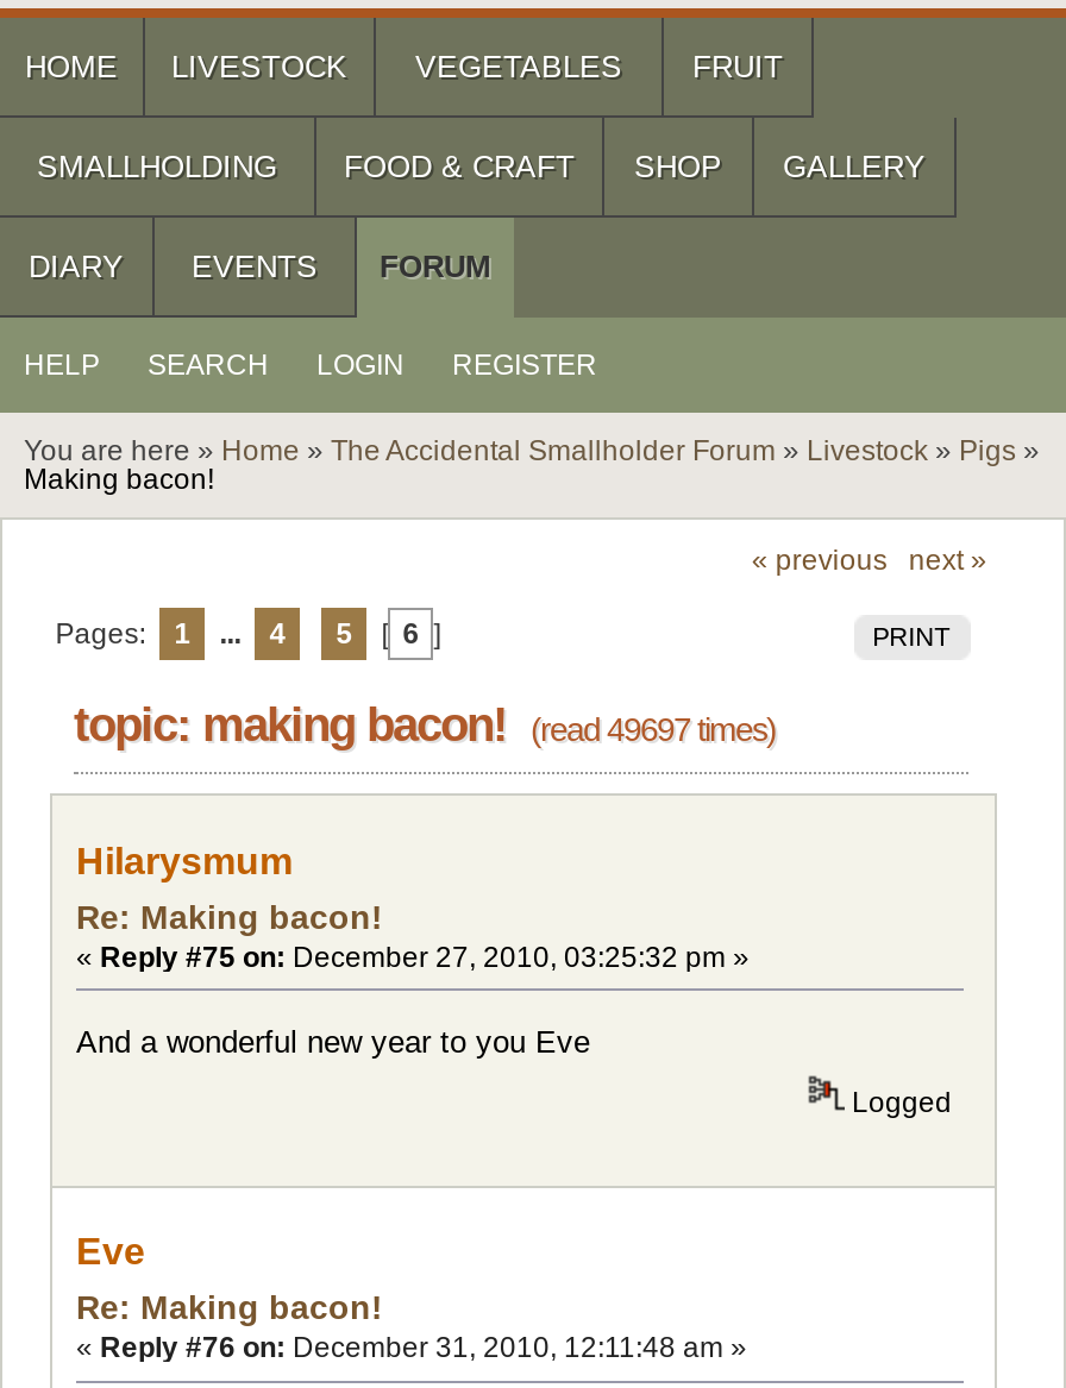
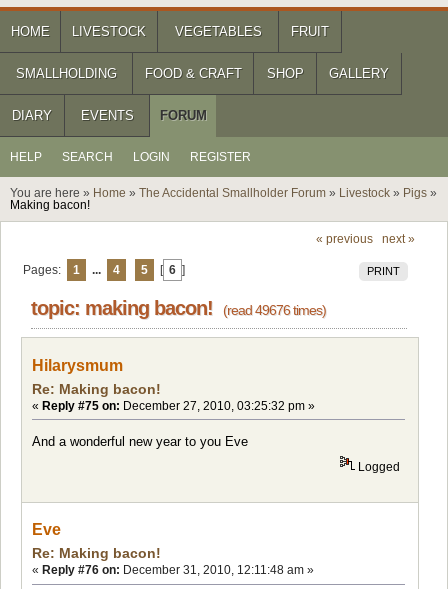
- topic: making bacon! (read 49697 times)
+ topic: making bacon! (read 49676 times)
